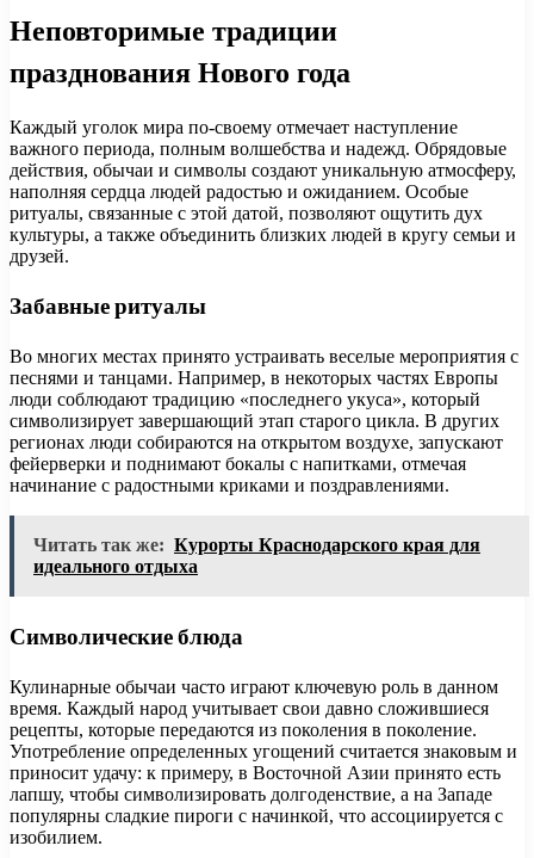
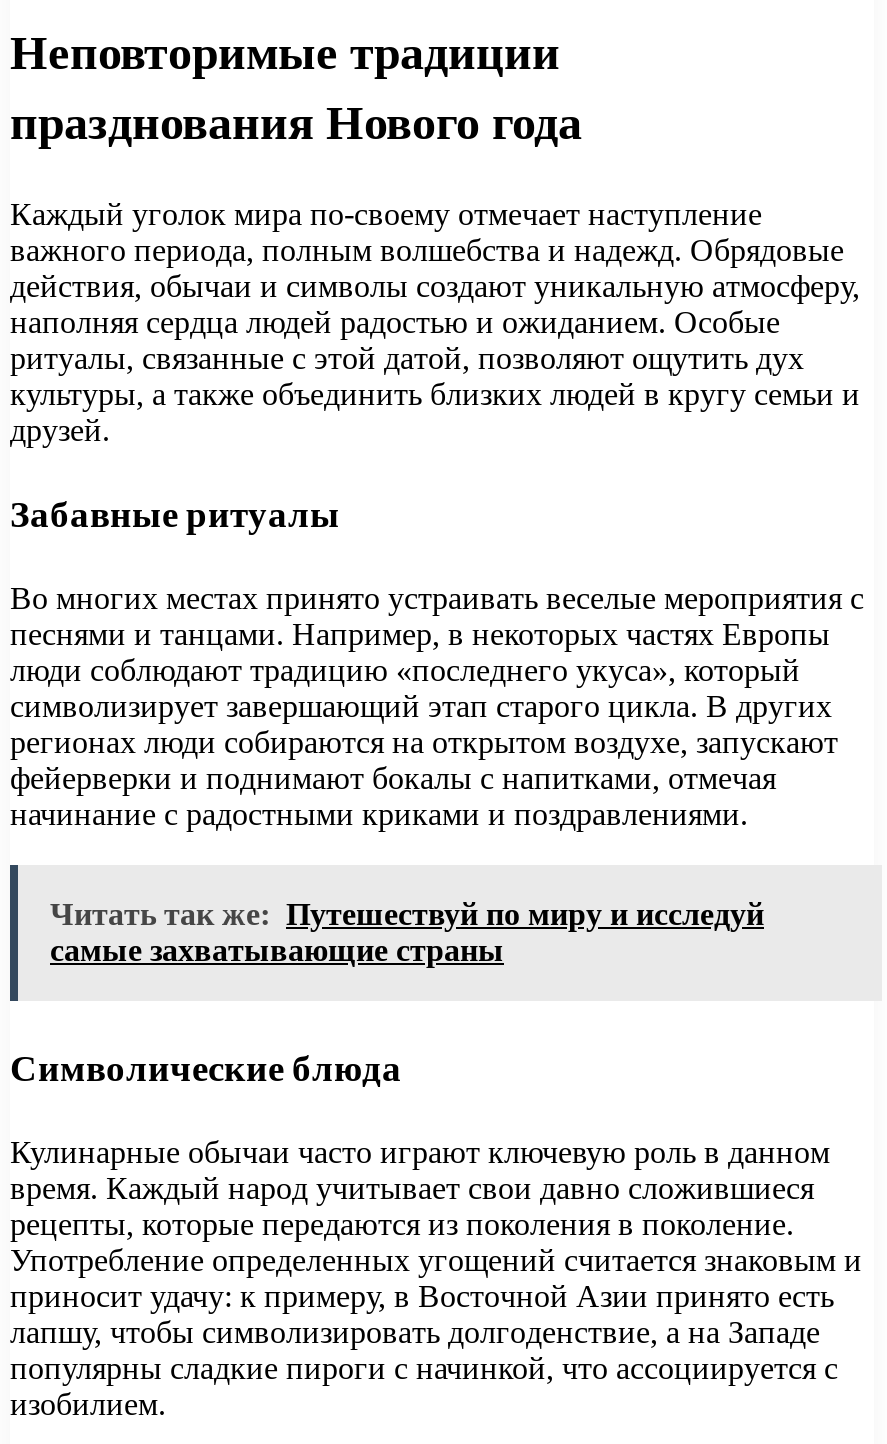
- Читать так же: Курорты Краснодарского края для
- идеального отдыха
+ Читать так же: Путешествуй по миру и исследуй
+ самые захватывающие страны
